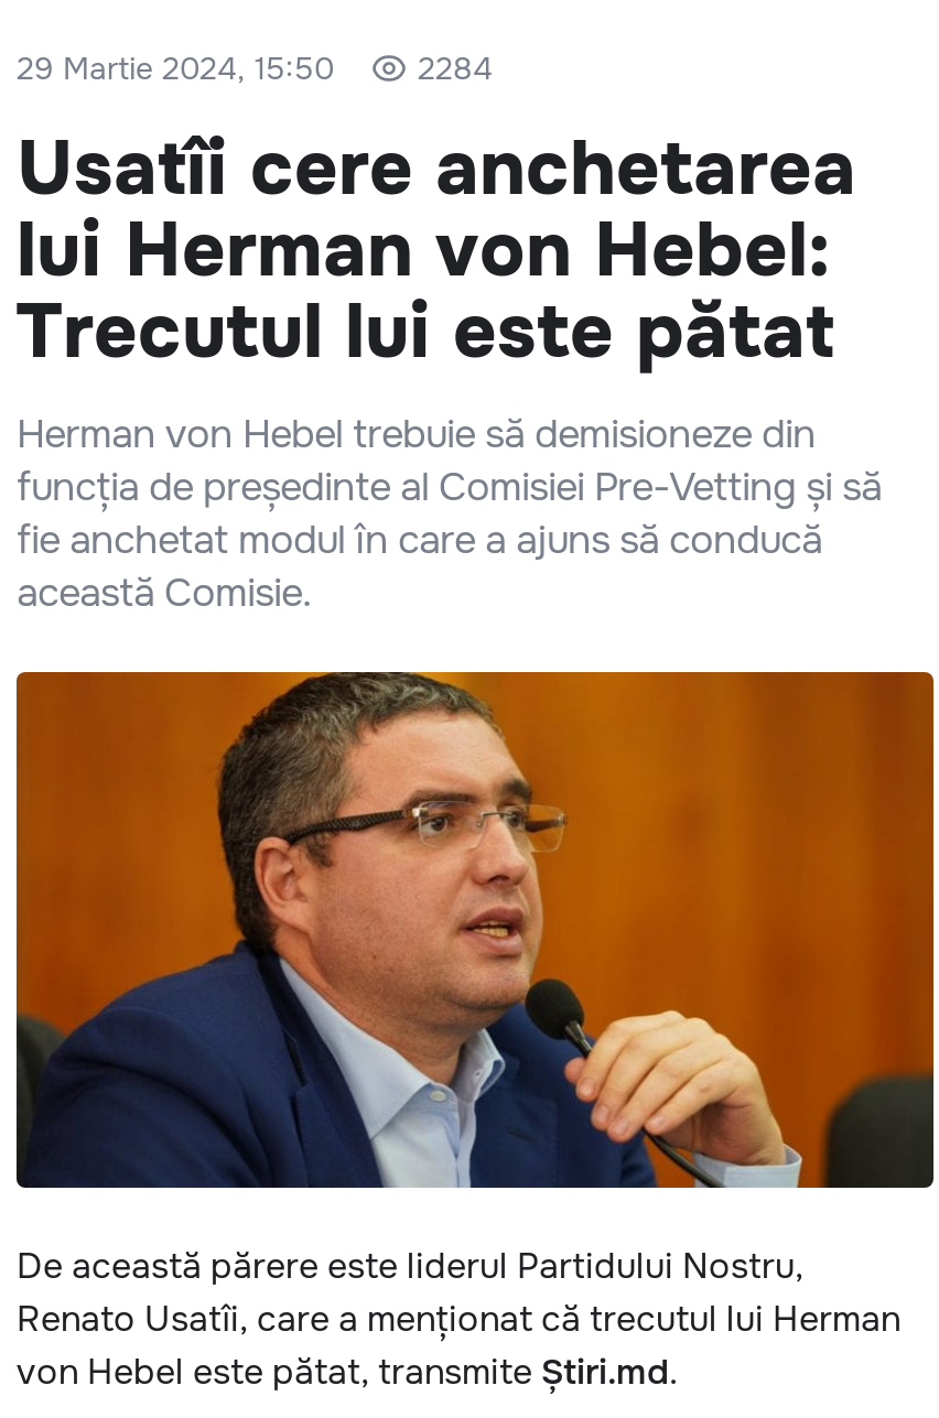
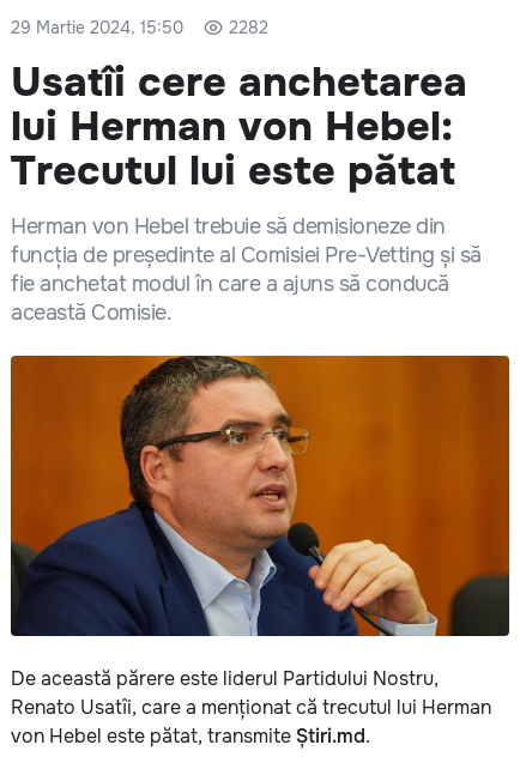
- 2284
+ 2282
